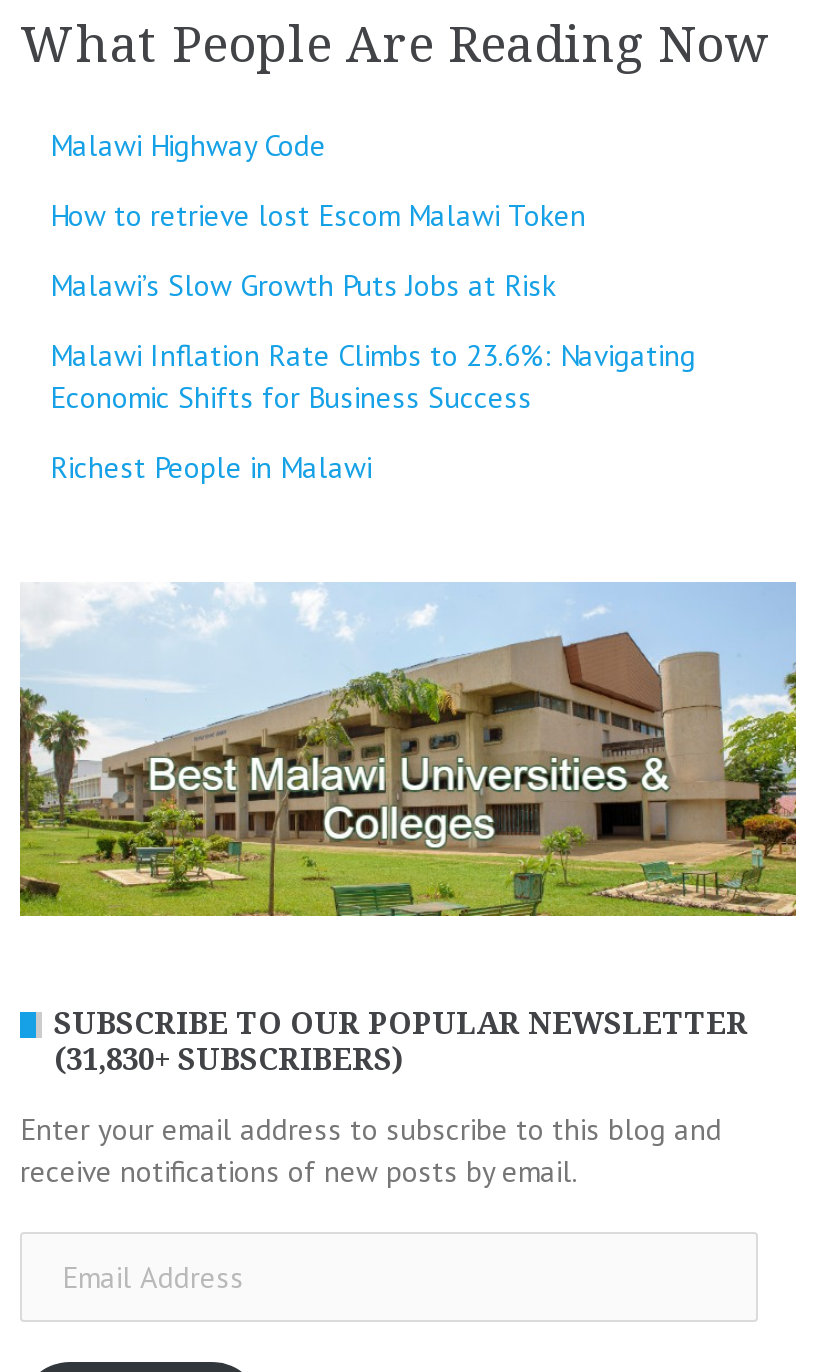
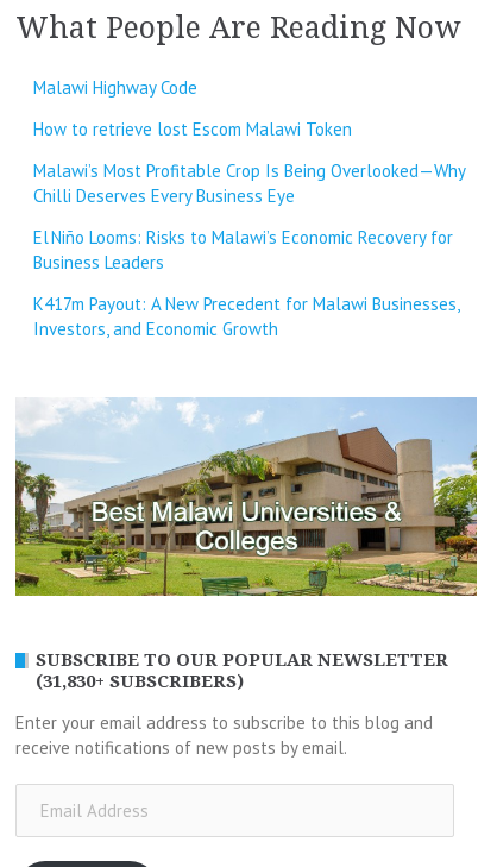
- Malawi’s Slow Growth Puts Jobs at Risk
+ Malawi’s Most Profitable Crop Is Being Overlooked—Why
+ Chilli Deserves Every Business Eye

- Malawi Inflation Rate Climbs to 23.6%: Navigating
- Economic Shifts for Business Success
+ El Niño Looms: Risks to Malawi’s Economic Recovery for
+ Business Leaders

- Richest People in Malawi
+ K417m Payout: A New Precedent for Malawi Businesses,
+ Investors, and Economic Growth
